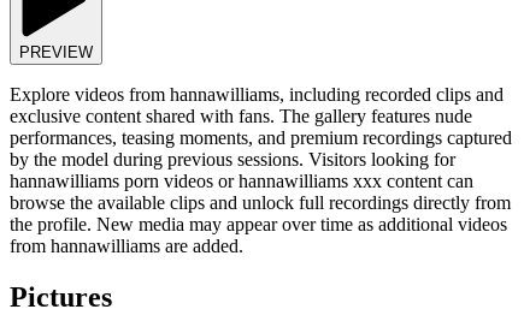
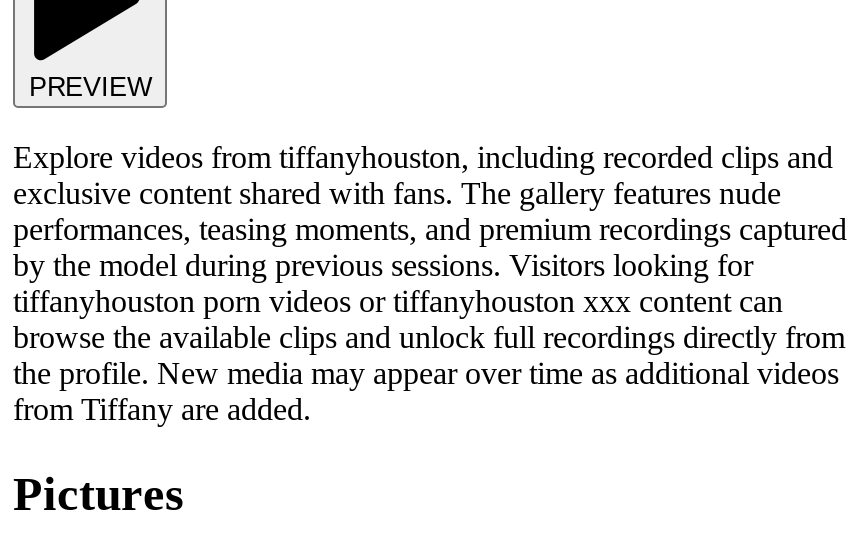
- Explore videos from hannawilliams, including recorded clips and
+ Explore videos from tiffanyhouston, including recorded clips and

- hannawilliams porn videos or hannawilliams xxx content can
+ tiffanyhouston porn videos or tiffanyhouston xxx content can

- from hannawilliams are added.
+ from Tiffany are added.
